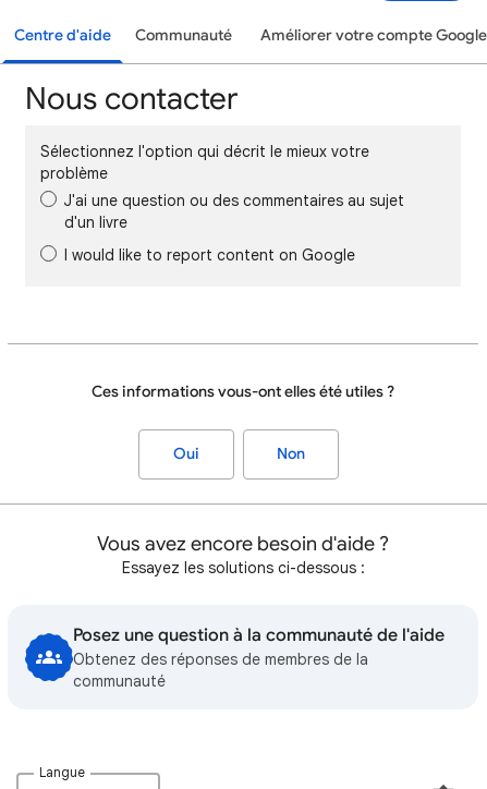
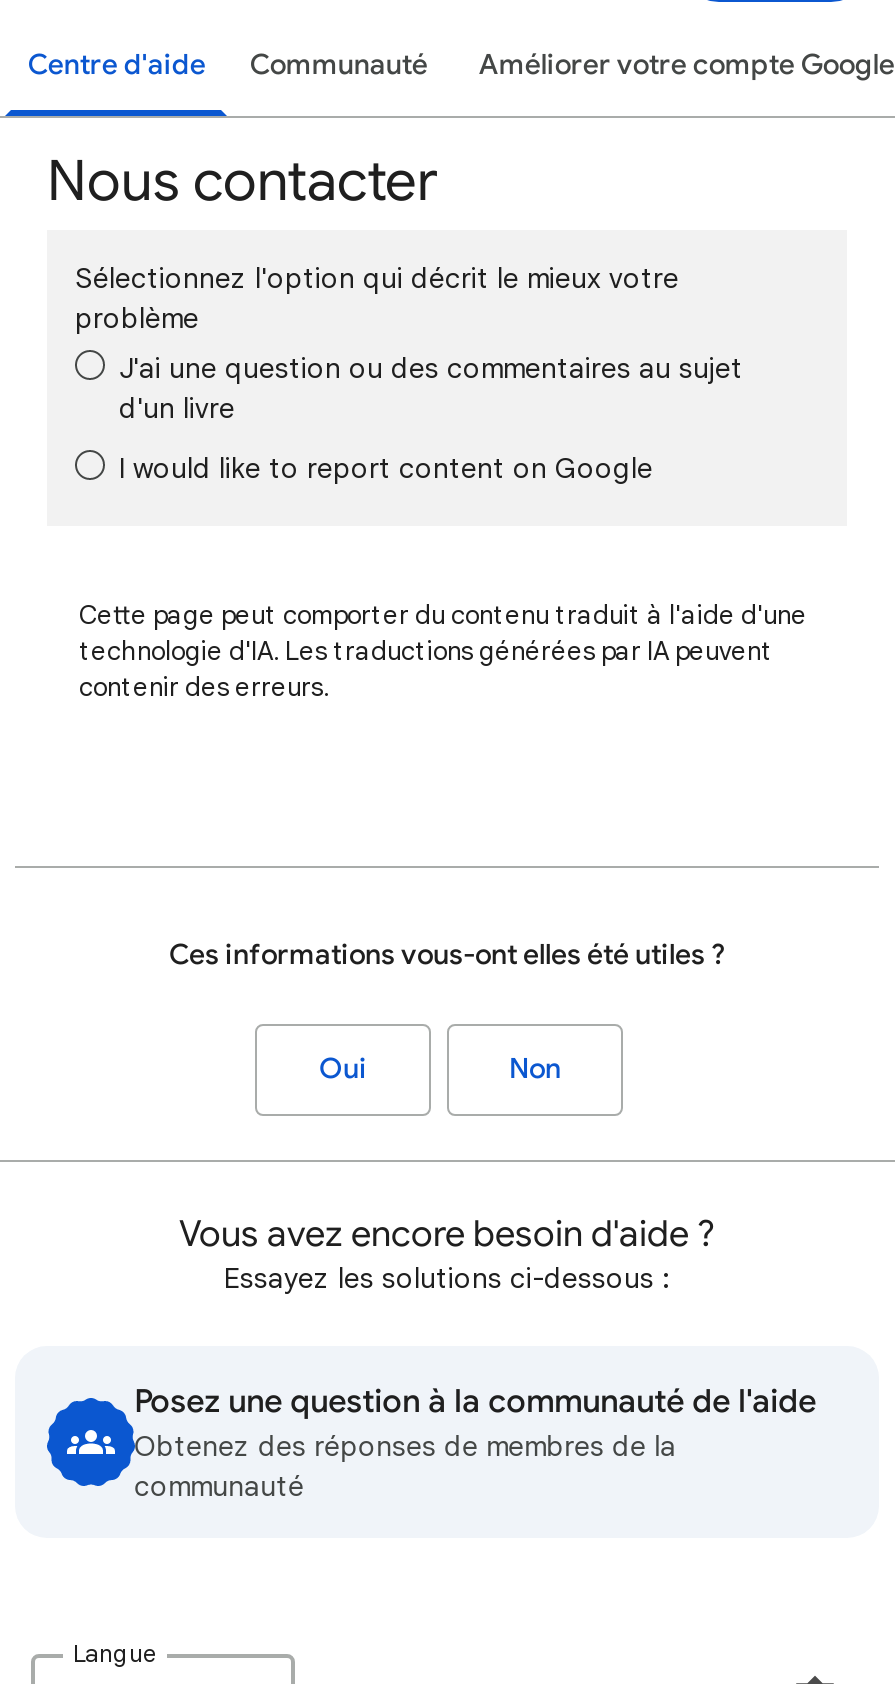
+ Cette page peut comporter du contenu traduit à l'aide d'une
+ technologie d'IA. Les traductions générées par IA peuvent
+ contenir des erreurs.
